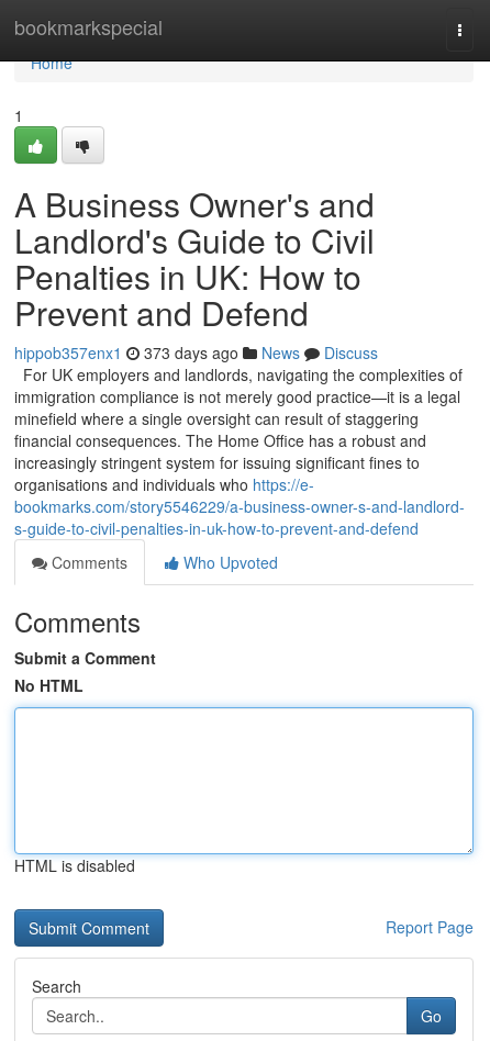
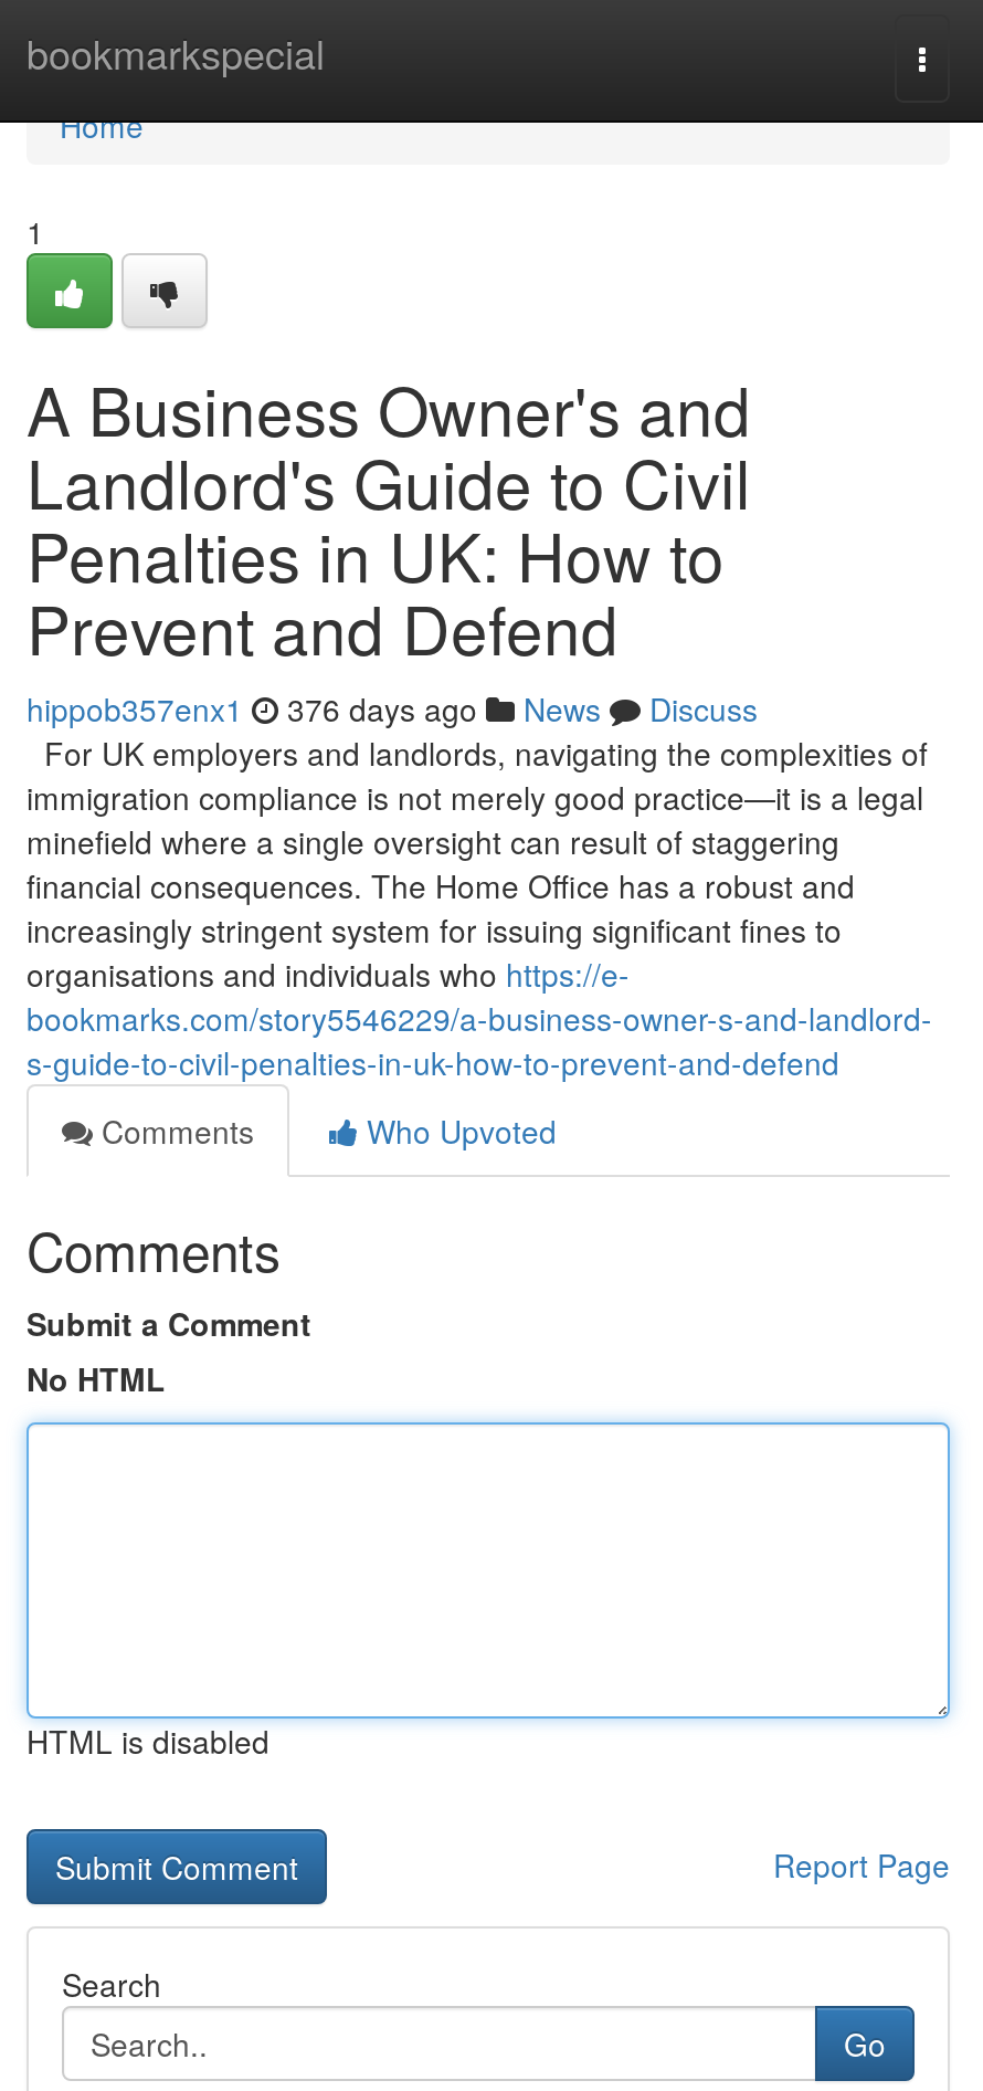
- hippob357enx1 373 days ago News Discuss
+ hippob357enx1 376 days ago News Discuss
